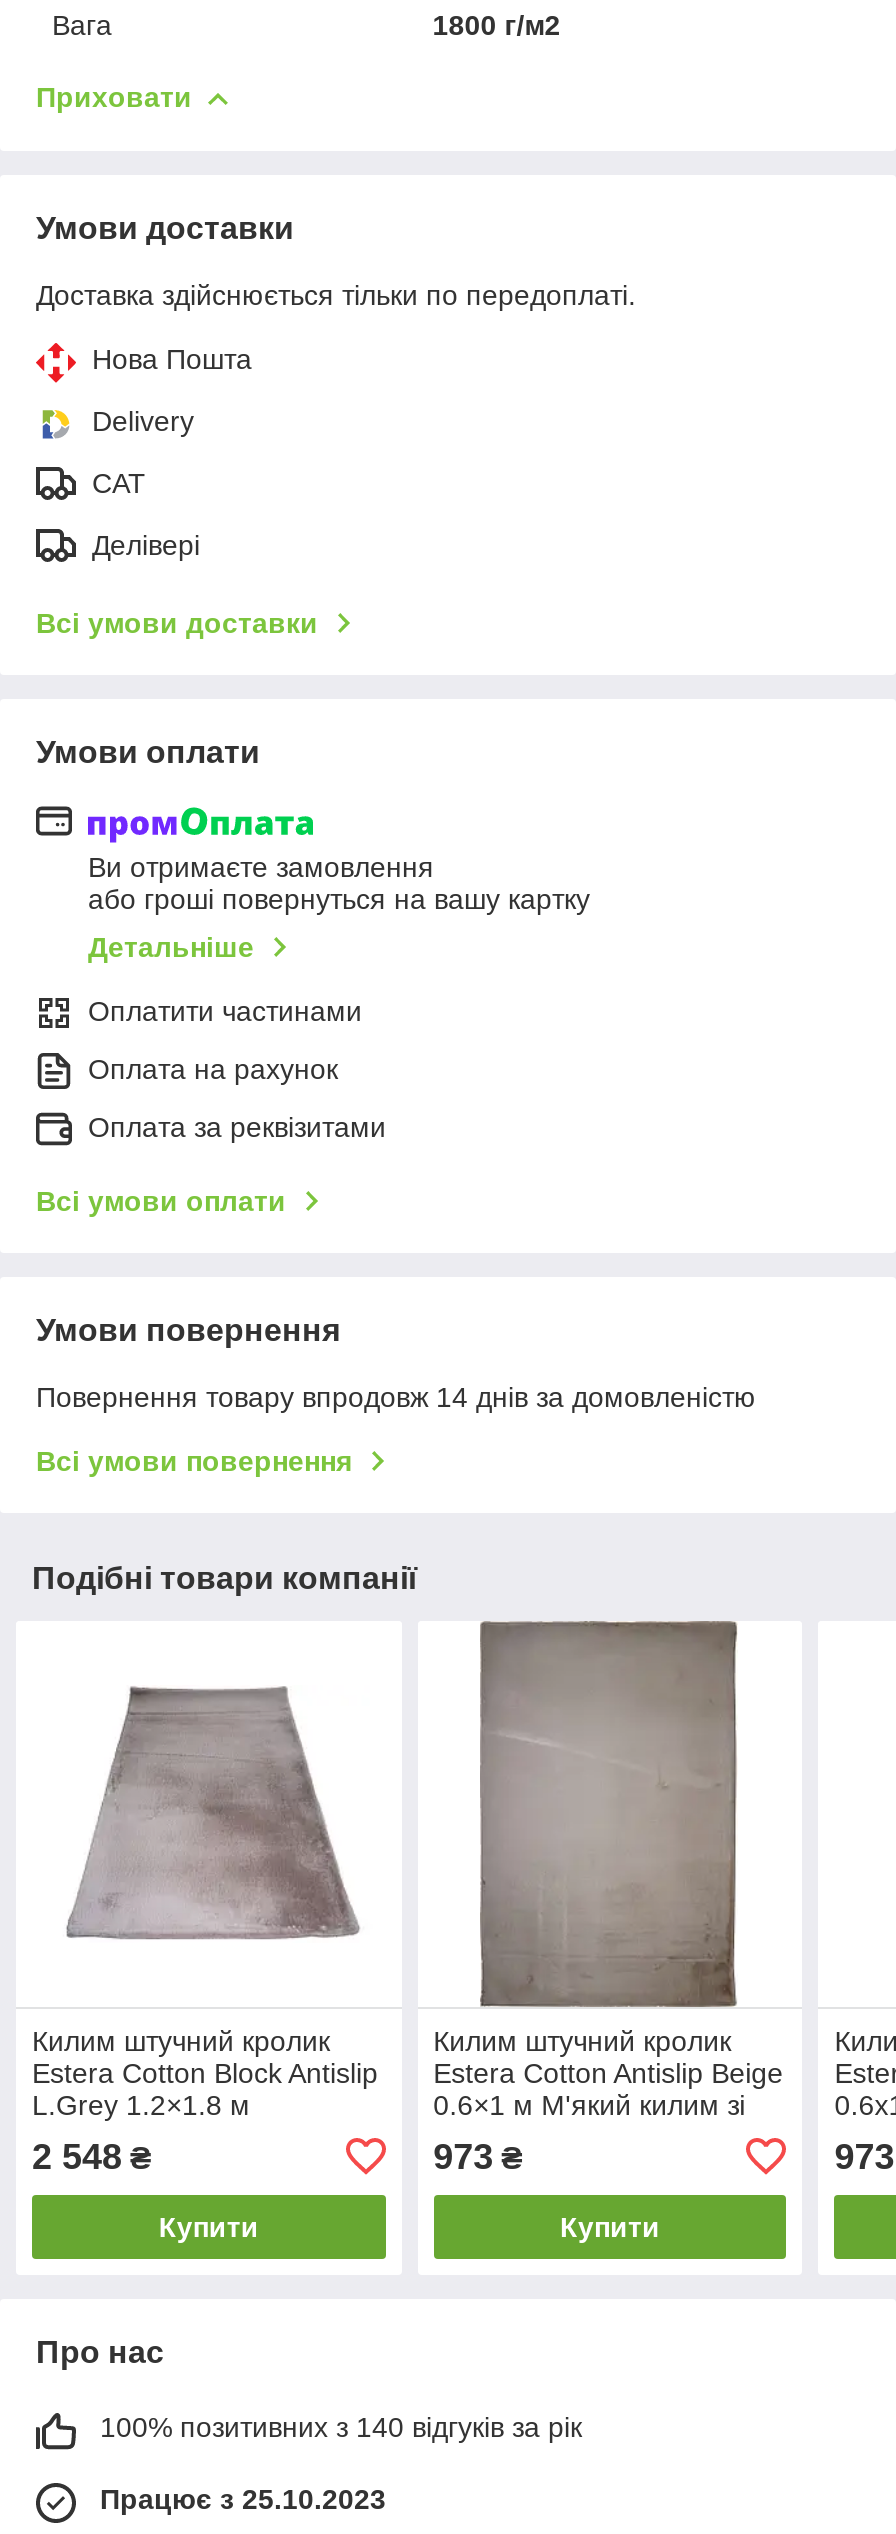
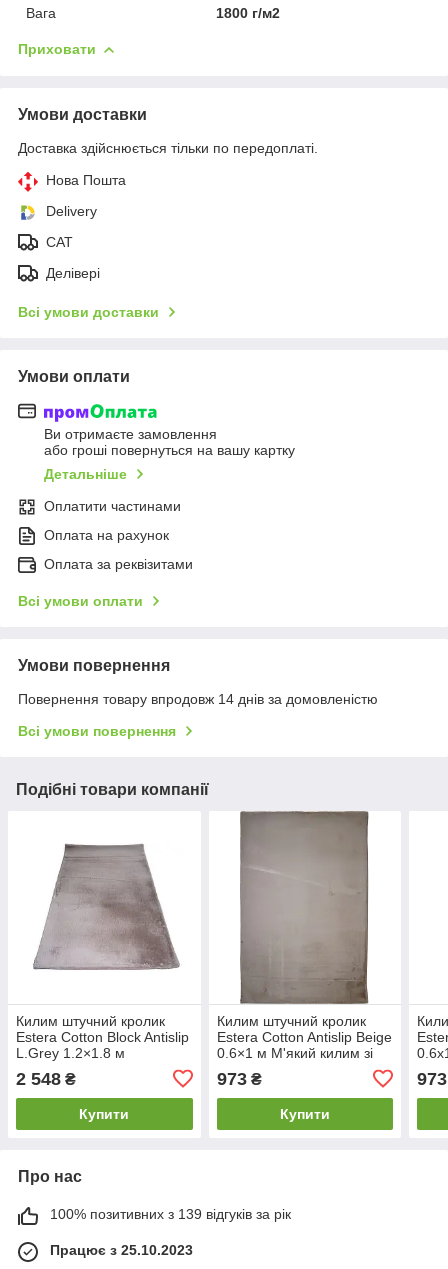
- 100% позитивних з 140 відгуків за рік
+ 100% позитивних з 139 відгуків за рік
